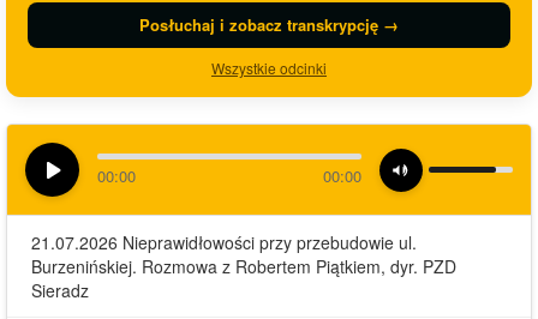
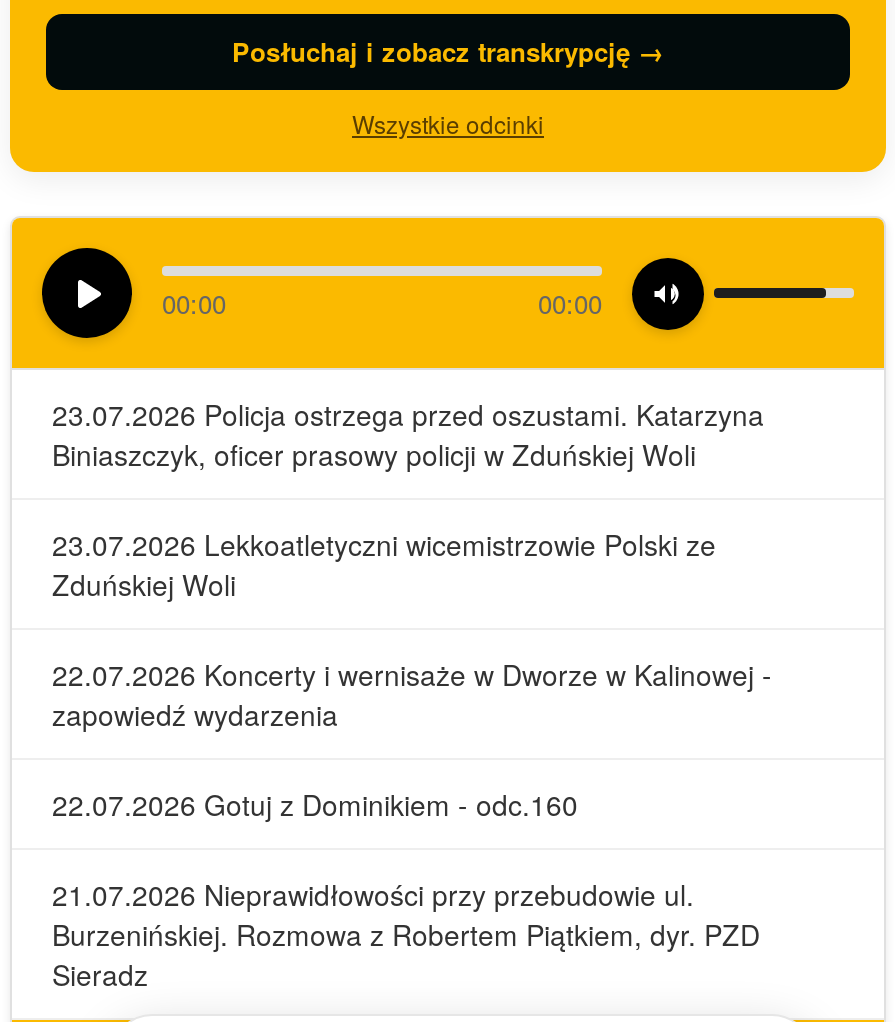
+ 23.07.2026 Policja ostrzega przed oszustami. Katarzyna
+ Biniaszczyk, oficer prasowy policji w Zduńskiej Woli
+ 23.07.2026 Lekkoatletyczni wicemistrzowie Polski ze
+ Zduńskiej Woli
+ 22.07.2026 Koncerty i wernisaże w Dworze w Kalinowej -
+ zapowiedź wydarzenia
+ 22.07.2026 Gotuj z Dominikiem - odc.160
